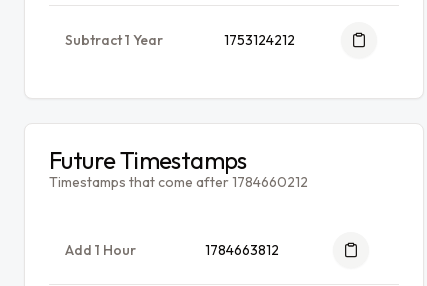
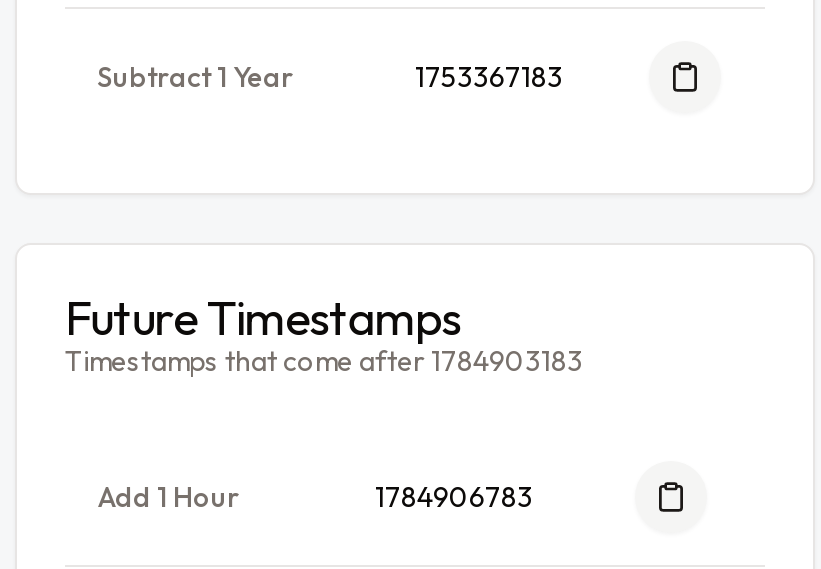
- 1753124212
+ 1753367183

- Timestamps that come after 1784660212
+ Timestamps that come after 1784903183

- 1784663812
+ 1784906783
